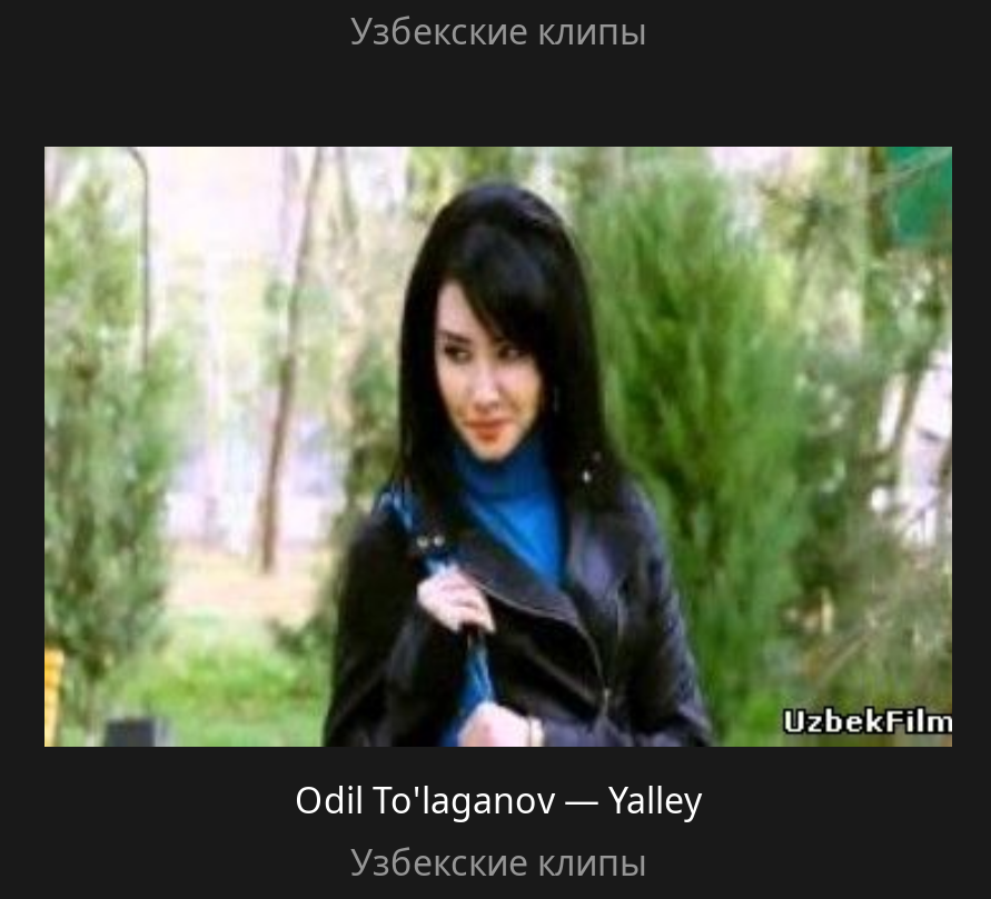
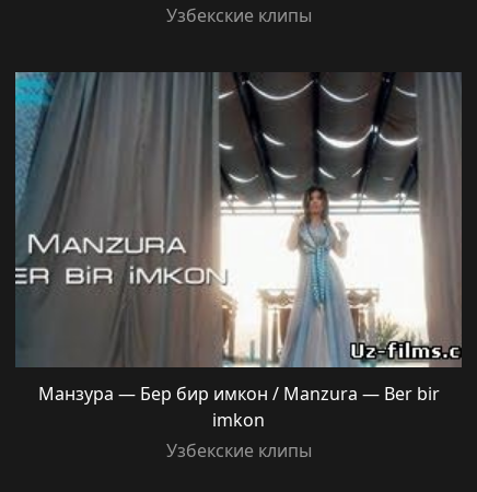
- [image]
- Odil To'laganov — Yalley
+ [image]
+ Манзура — Бер бир имкон / Manzura — Ber bir
+ imkon
